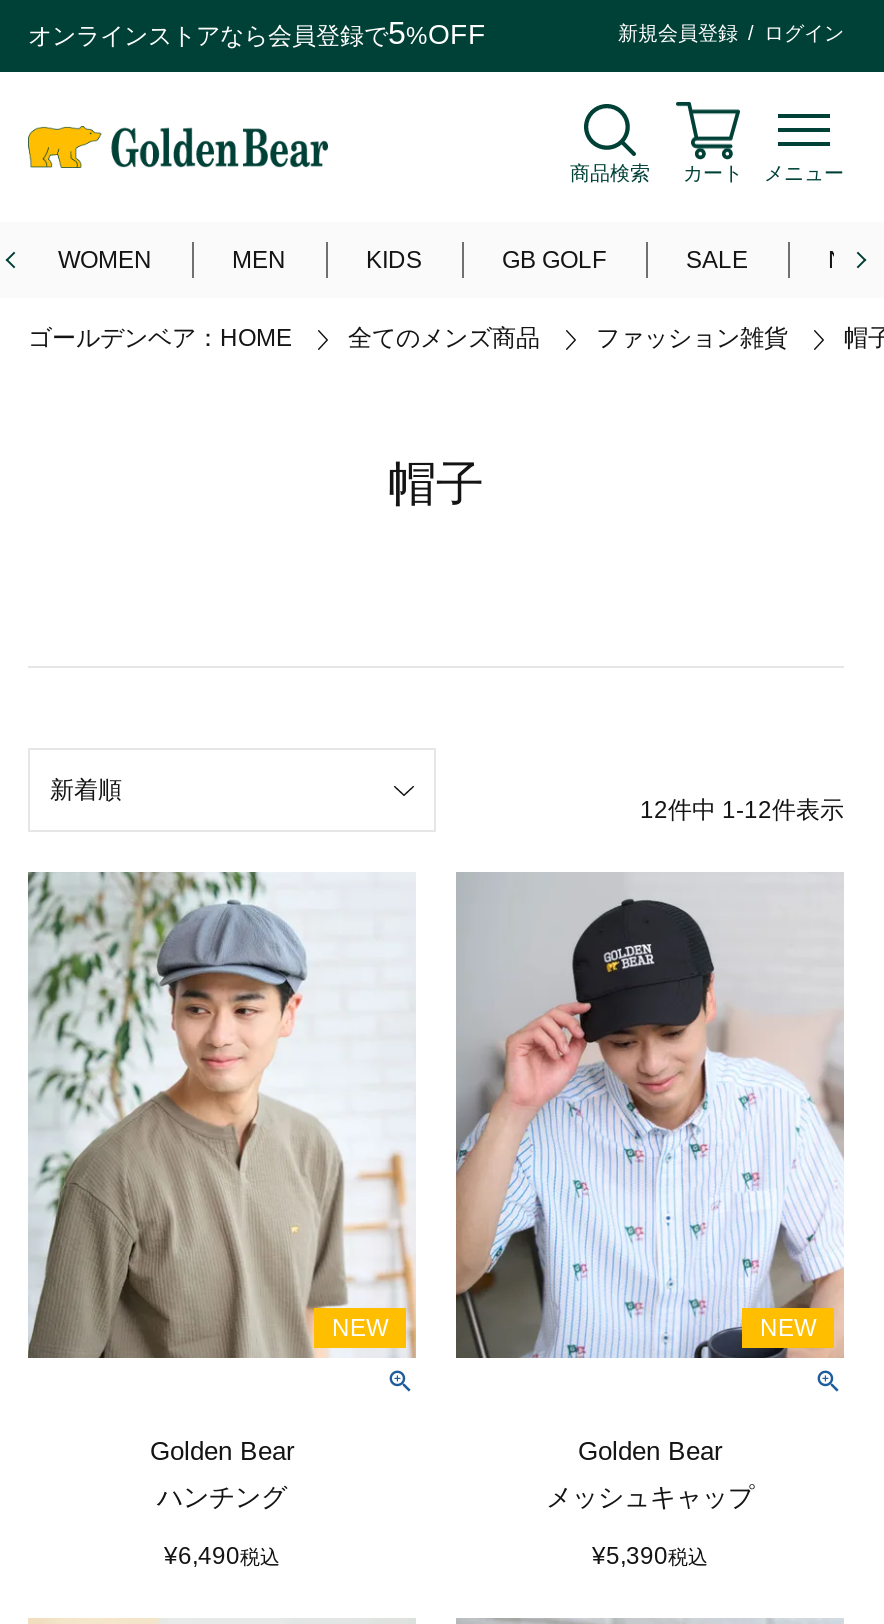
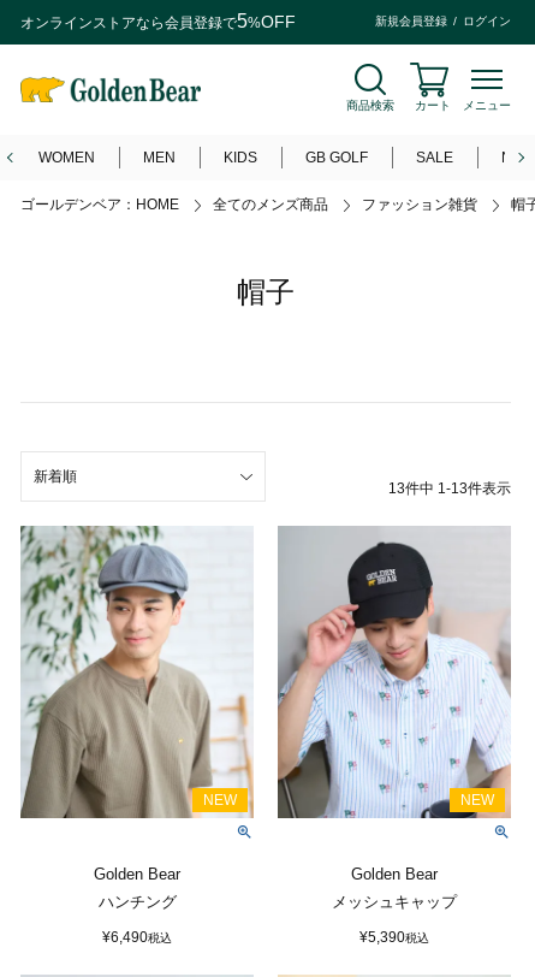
- 12件中 1-12件表示
+ 13件中 1-13件表示
